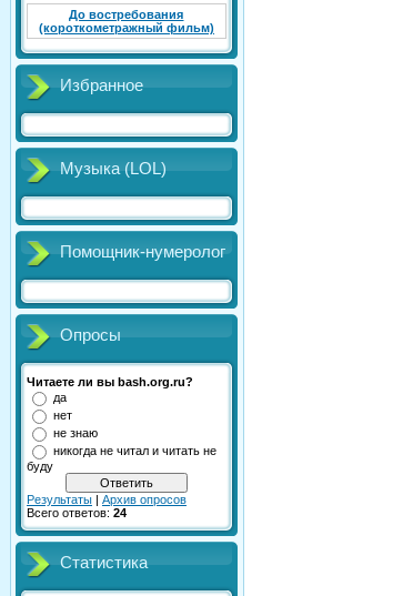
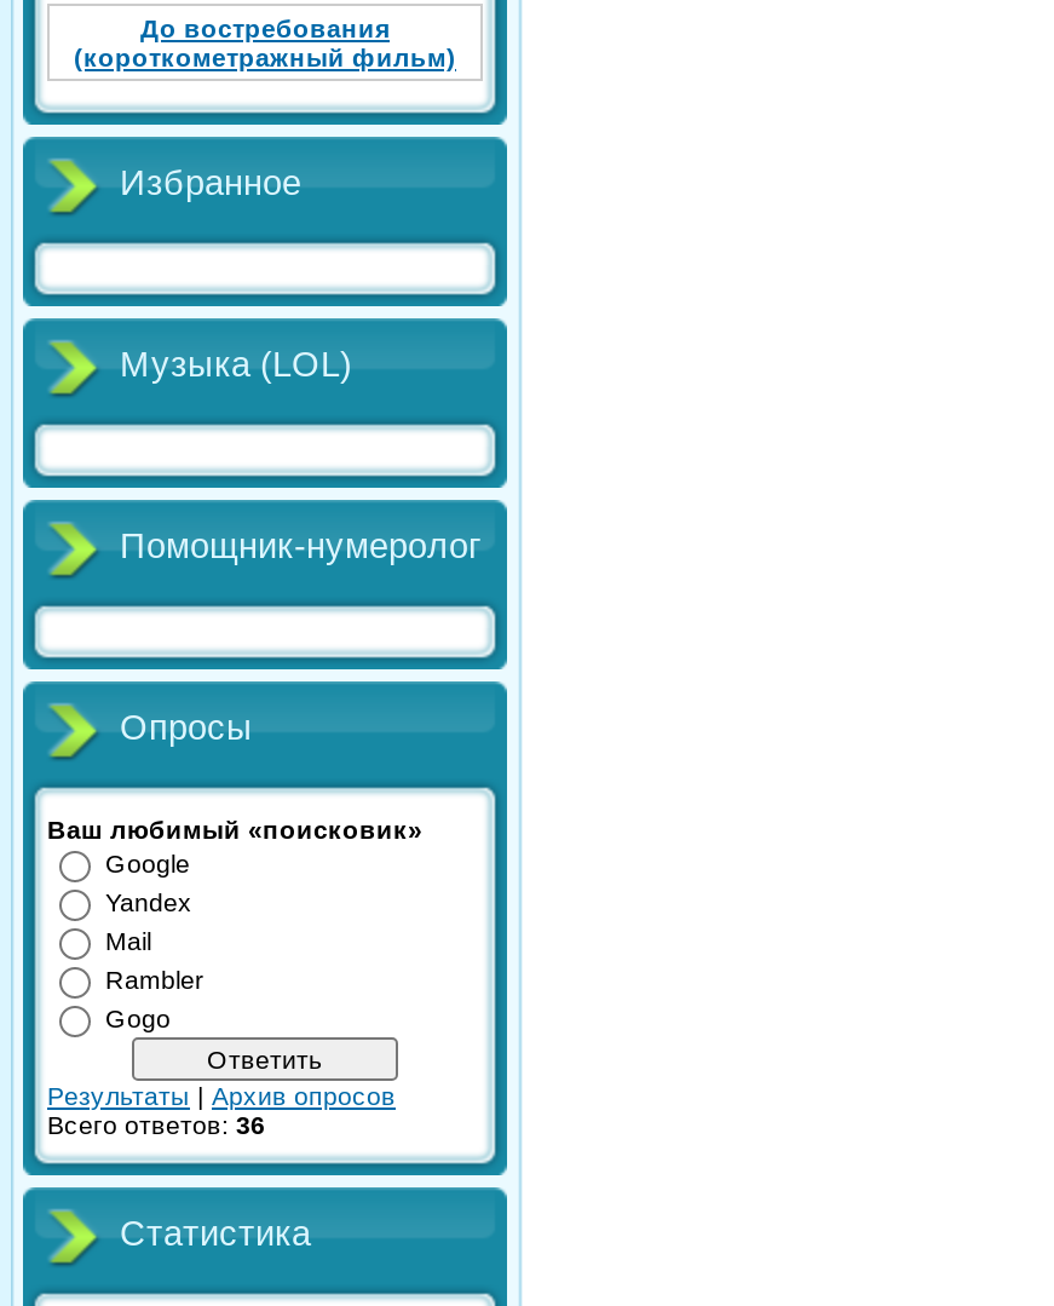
- Читаете ли вы bash.org.ru?
- да
- нет
- не знаю
- никогда не читал и читать не
- буду
+ Ваш любимый «поисковик»
+ Google
+ Yandex
+ Mail
+ Rambler
+ Gogo

- Всего ответов:24
+ Всего ответов:36
